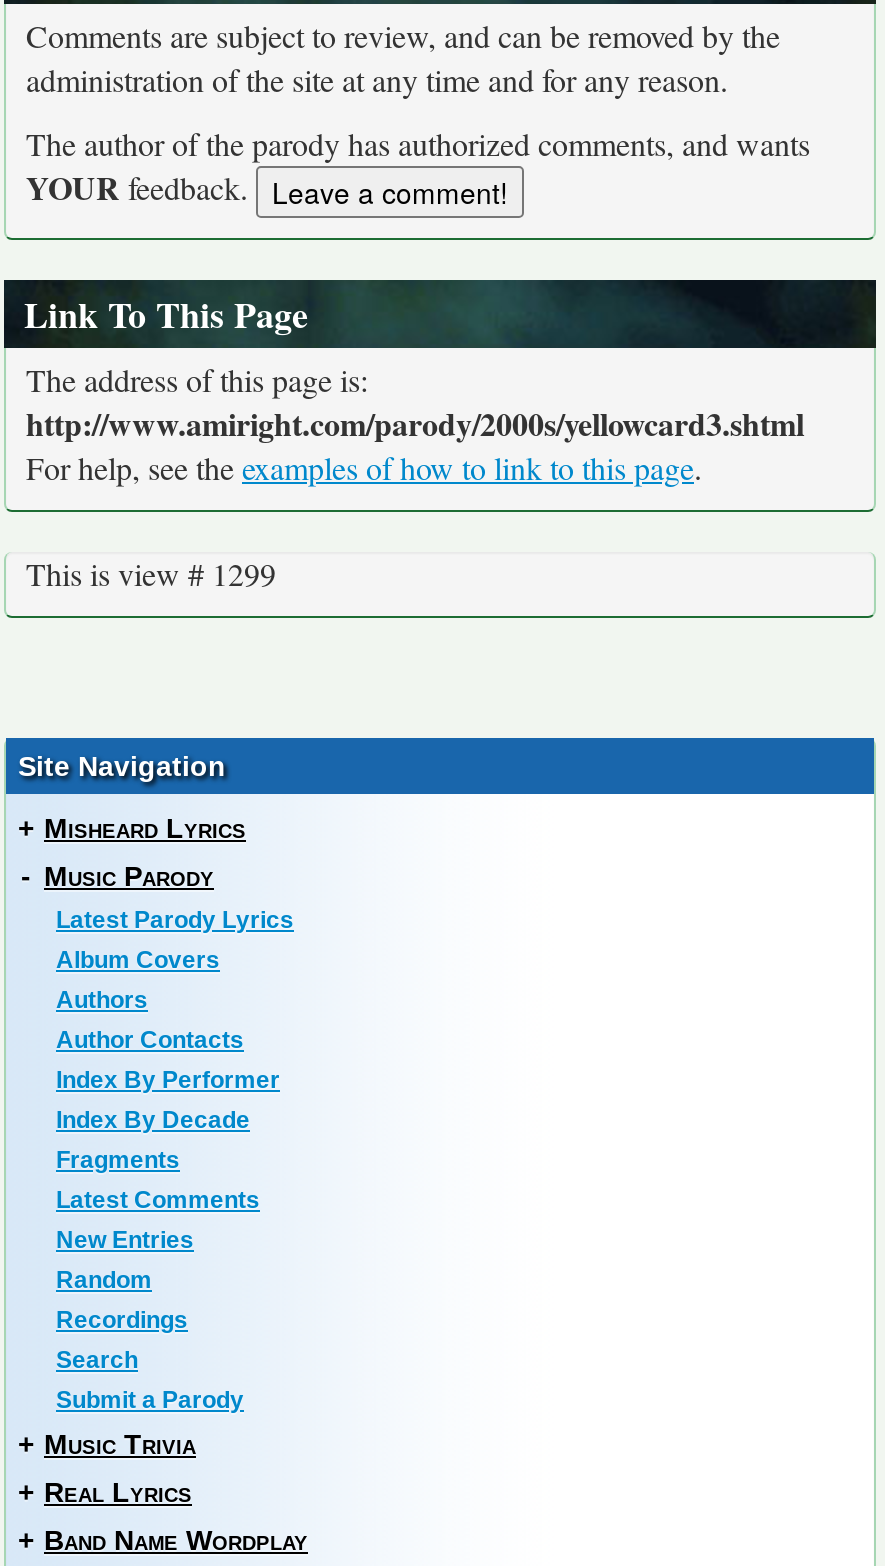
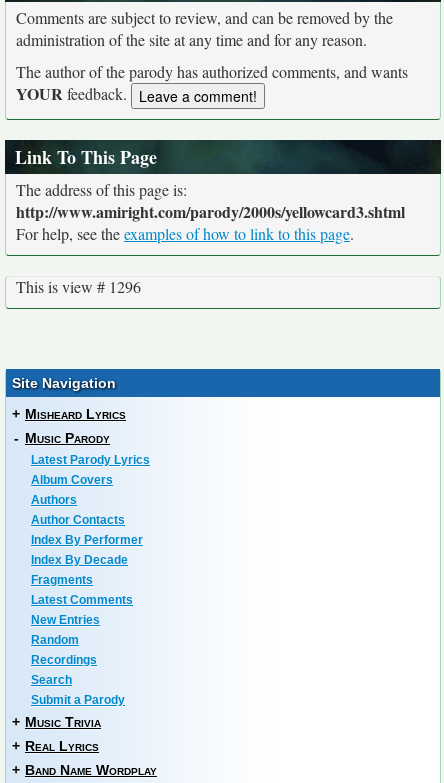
- This is view # 1299
+ This is view # 1296
